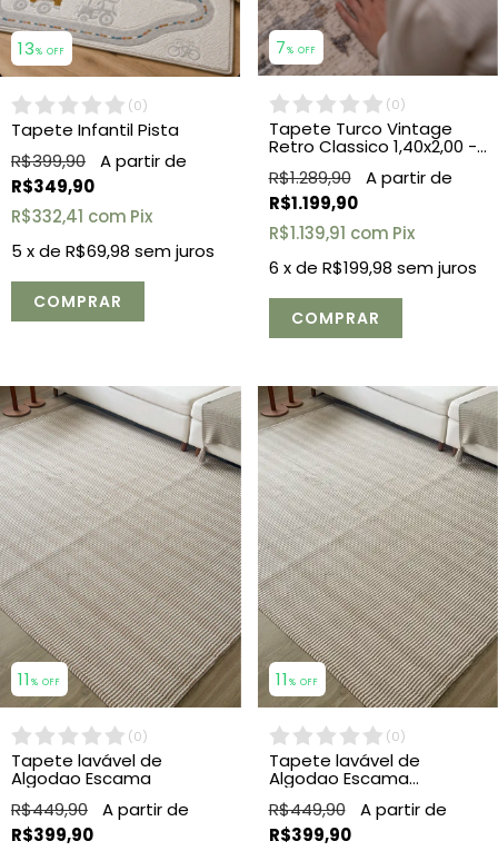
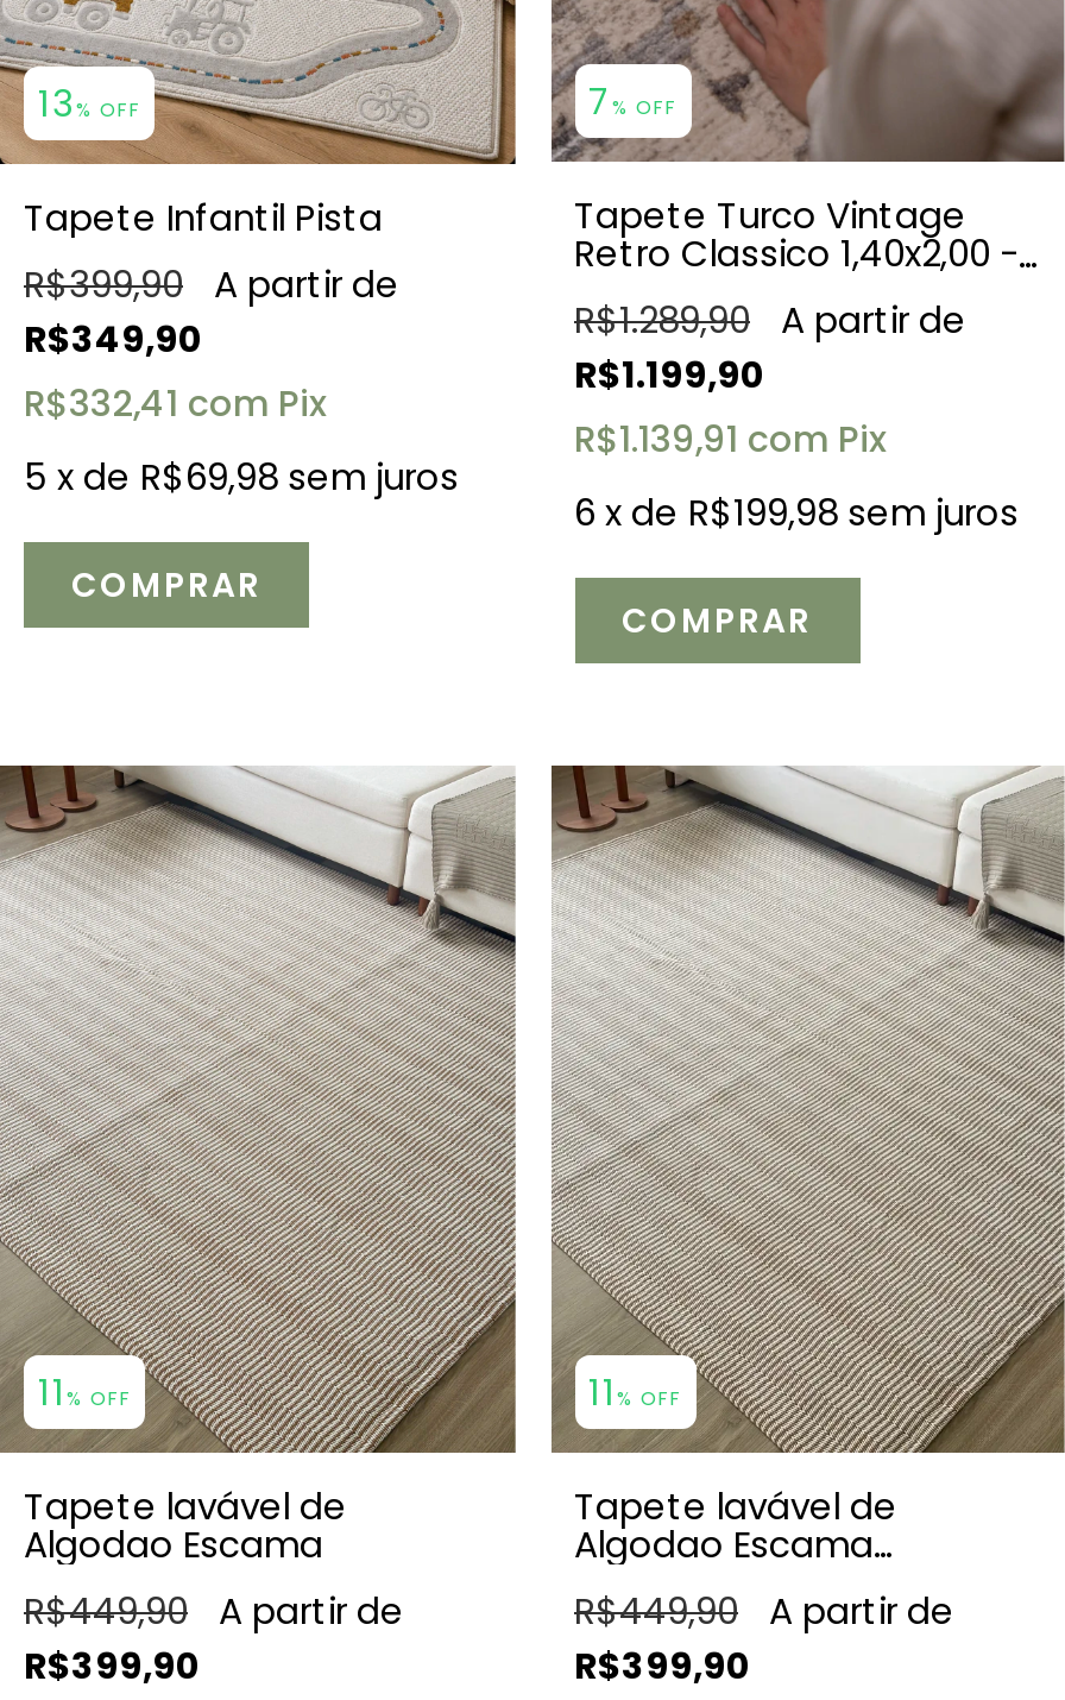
- (0)

- (0)

- (0)

- (0)
